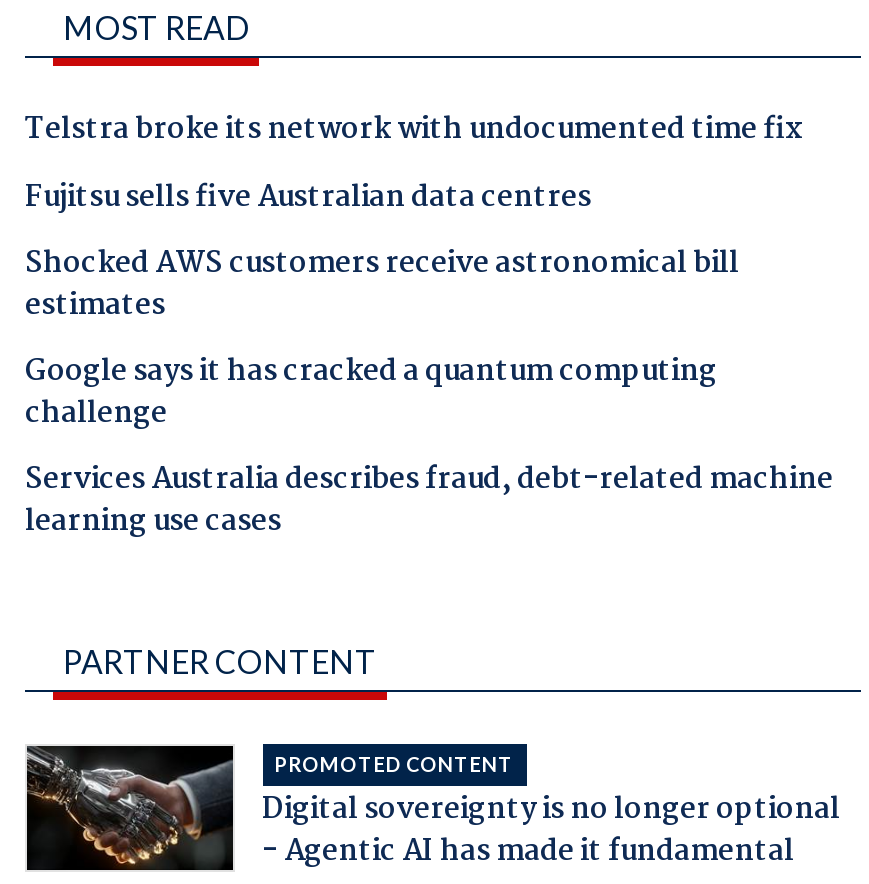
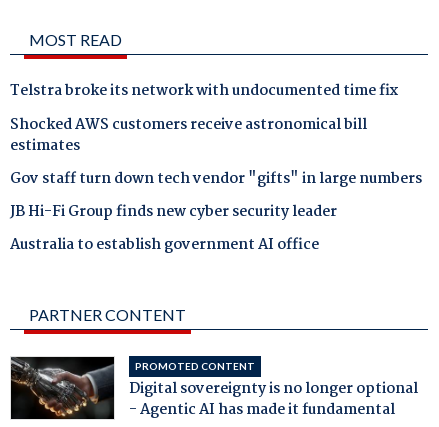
- Fujitsu sells five Australian data centres

- Google says it has cracked a quantum computing
- challenge
- Services Australia describes fraud, debt-related machine
- learning use cases
+ Gov staff turn down tech vendor "gifts" in large numbers
+ JB Hi-Fi Group finds new cyber security leader
+ Australia to establish government AI office
